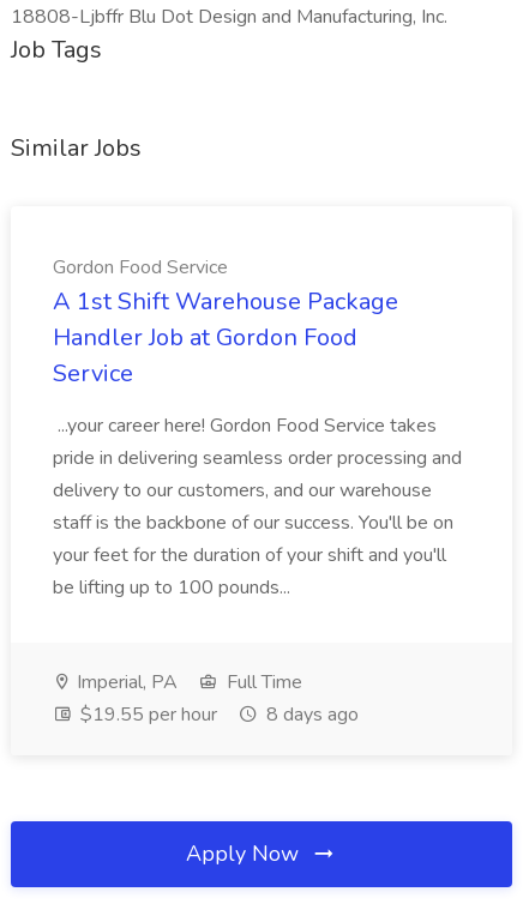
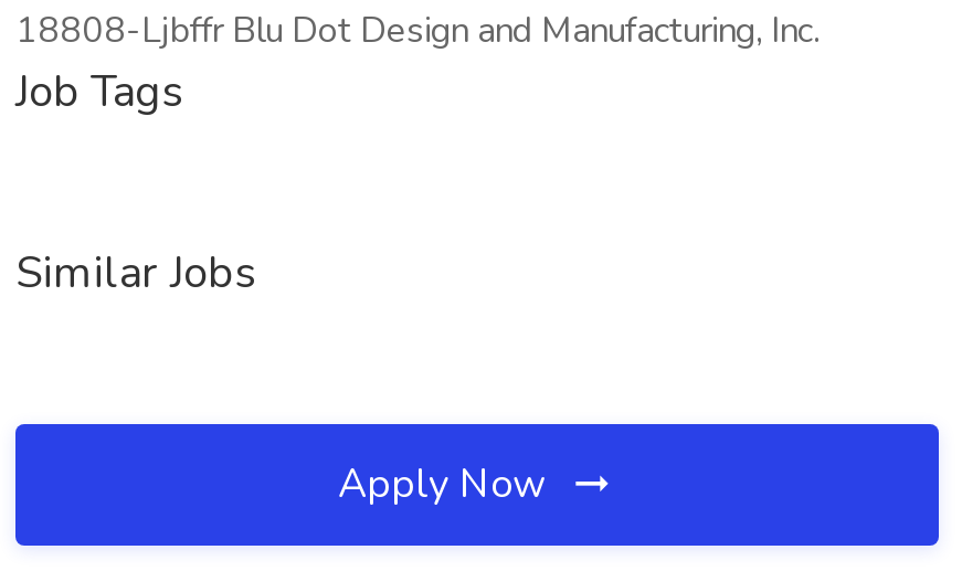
- Gordon Food Service
- A 1st Shift Warehouse Package
- Handler Job at Gordon Food
- Service
- ...your career here! Gordon Food Service takes
- pride in delivering seamless order processing and
- delivery to our customers, and our warehouse
- staff is the backbone of our success. You'll be on
- your feet for the duration of your shift and you'll
- be lifting up to 100 pounds...

- Imperial, PA
- Full Time
- $19.55 per hour
- 8 days ago
